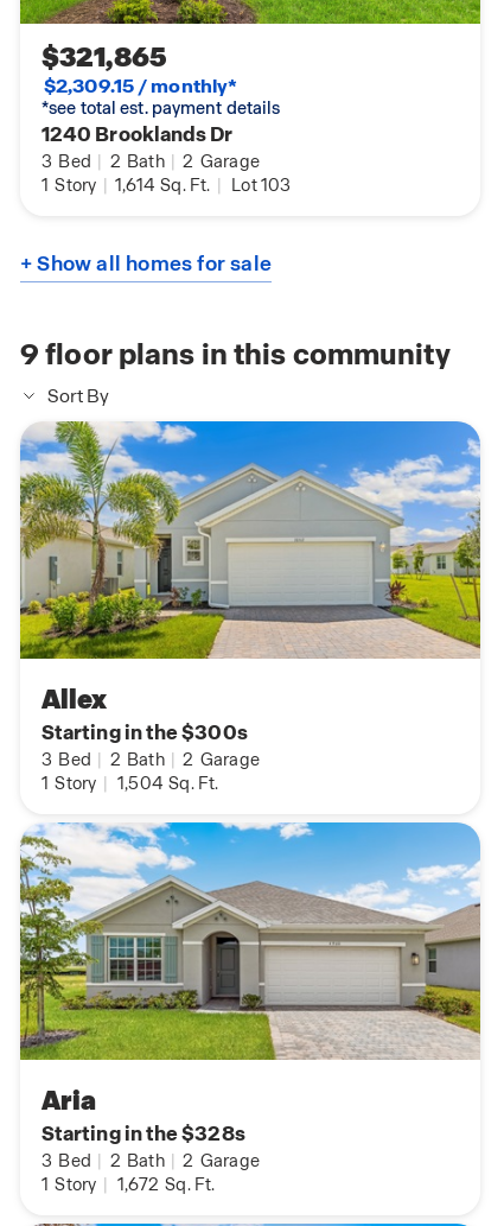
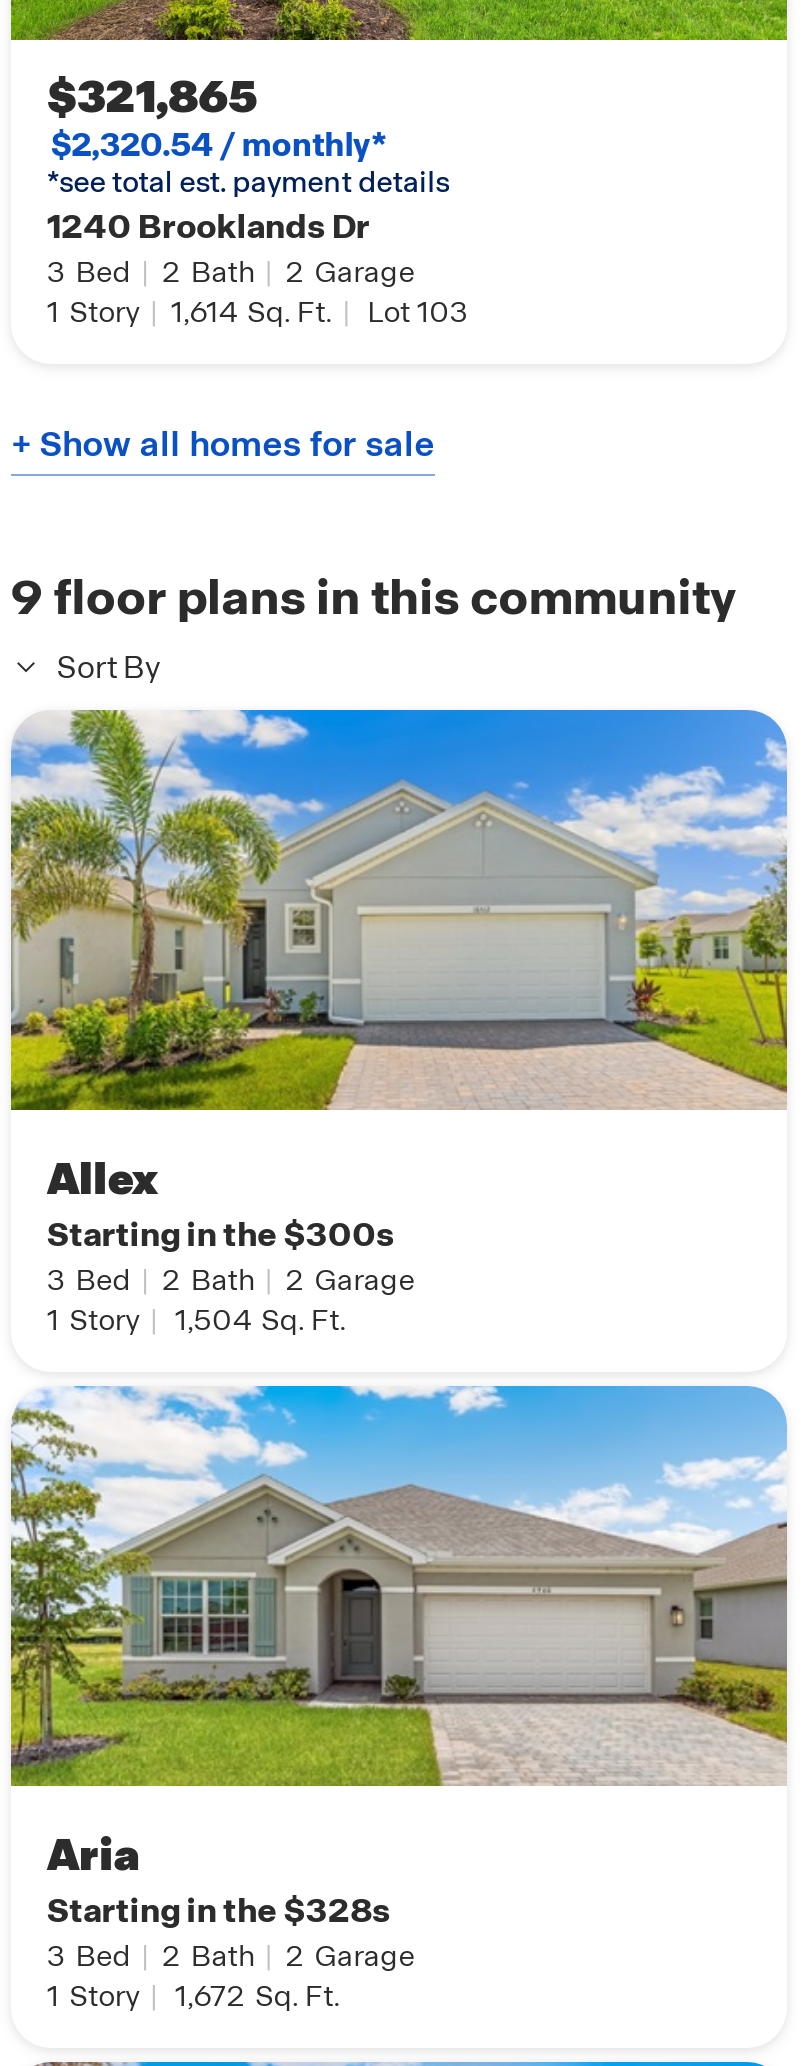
- $2,309.15 / monthly*
+ $2,320.54 / monthly*
